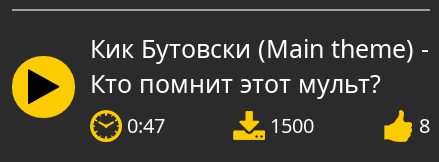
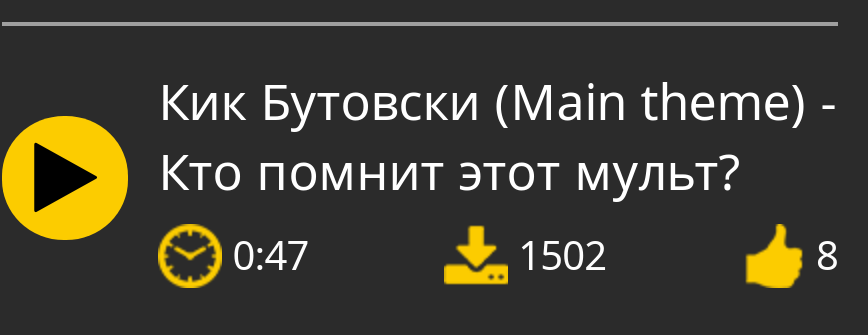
- 1500
+ 1502
